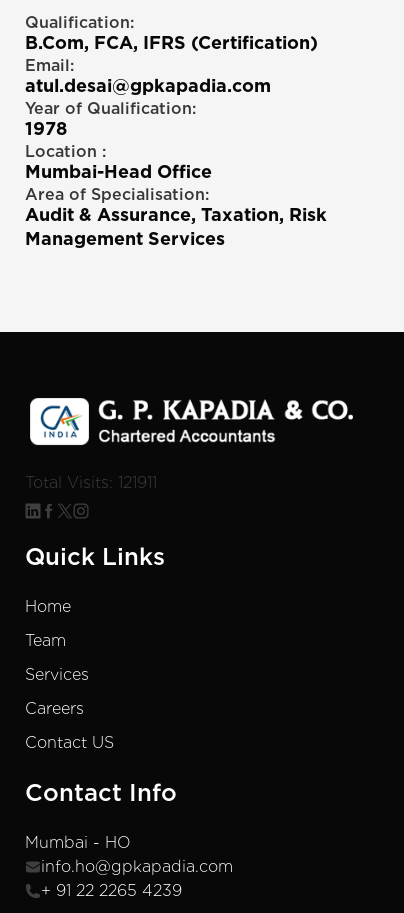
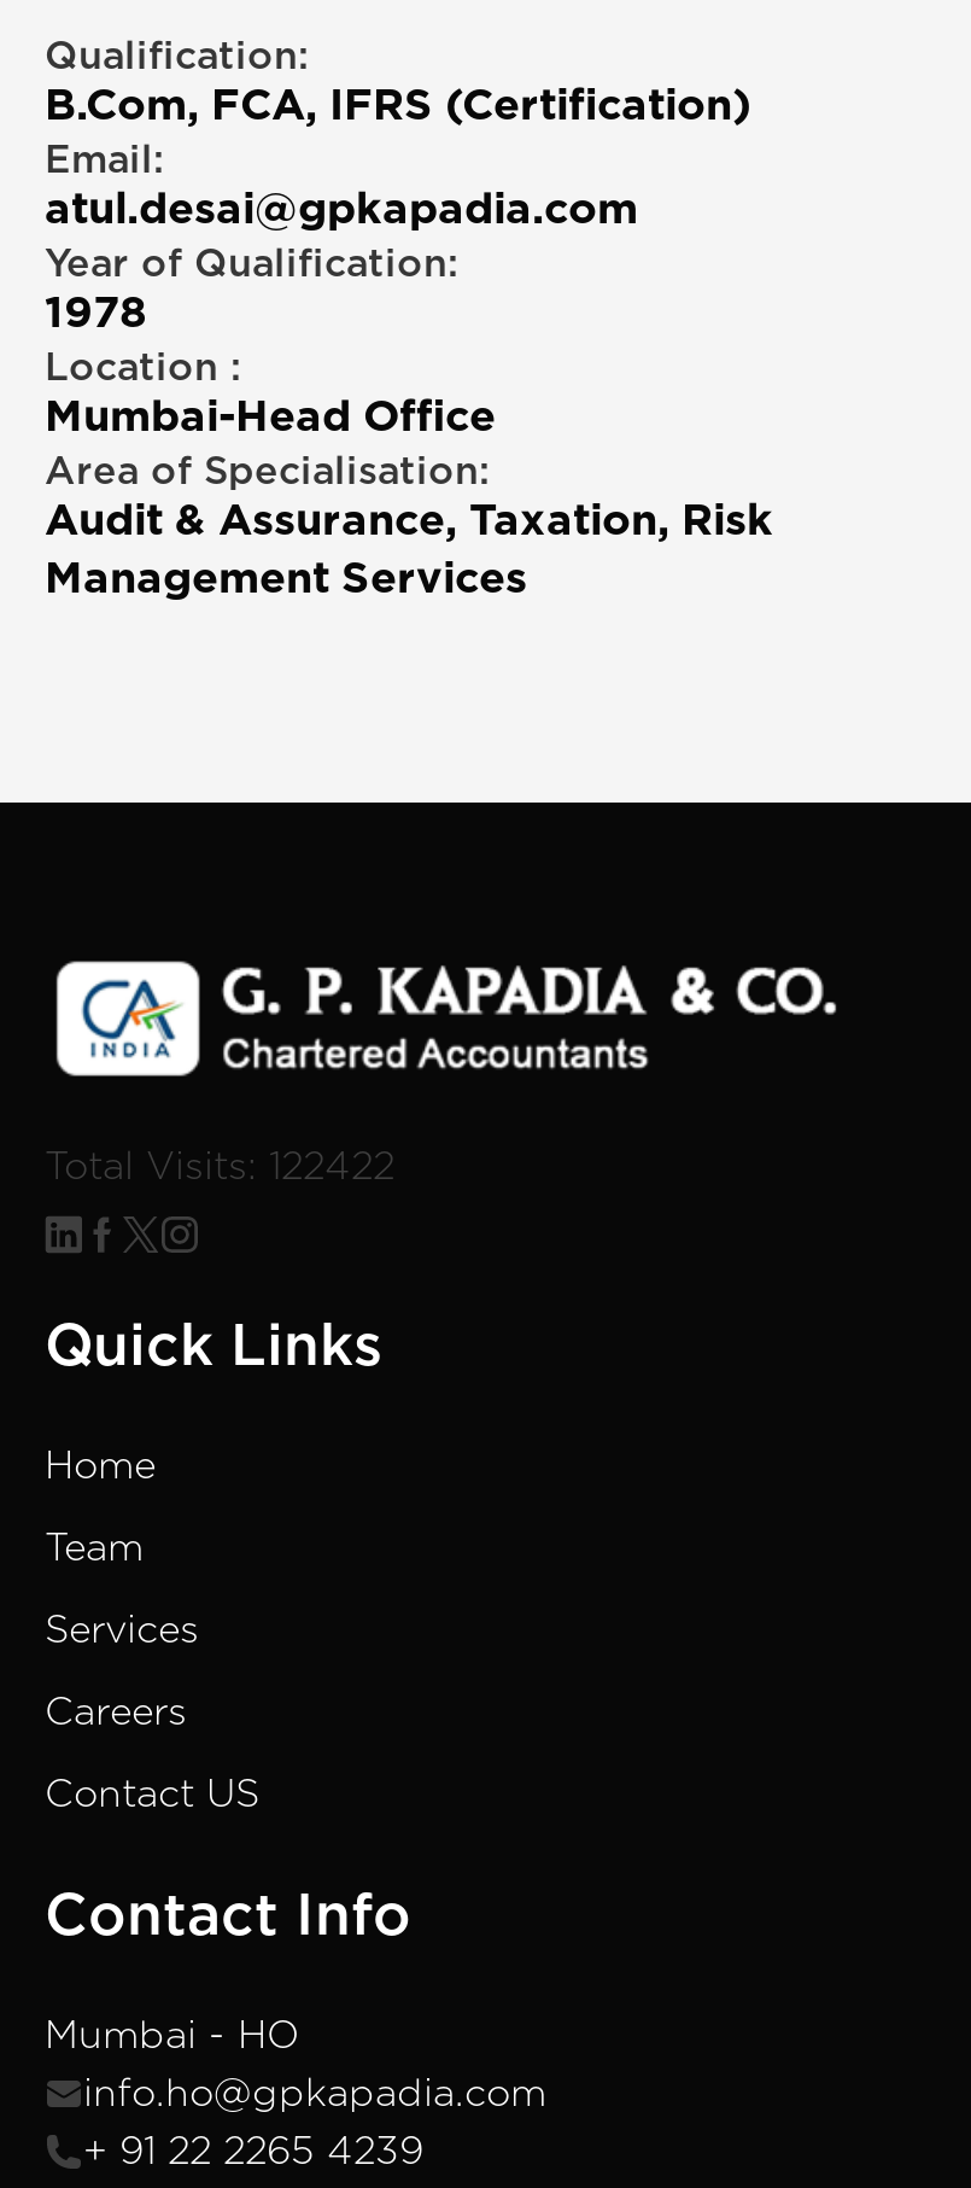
- Total Visits: 121911
+ Total Visits: 122422
